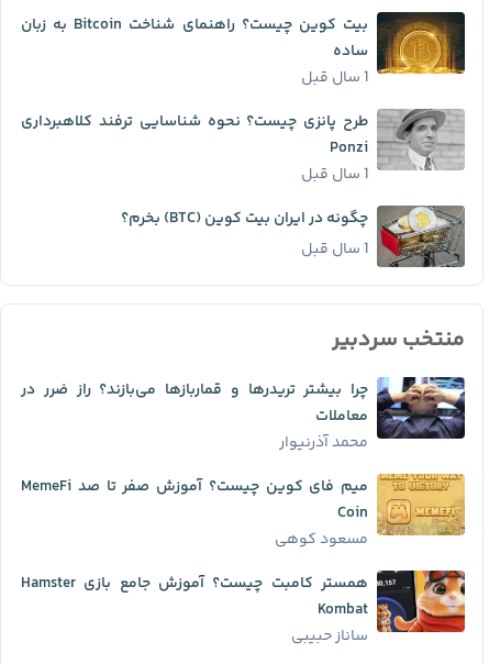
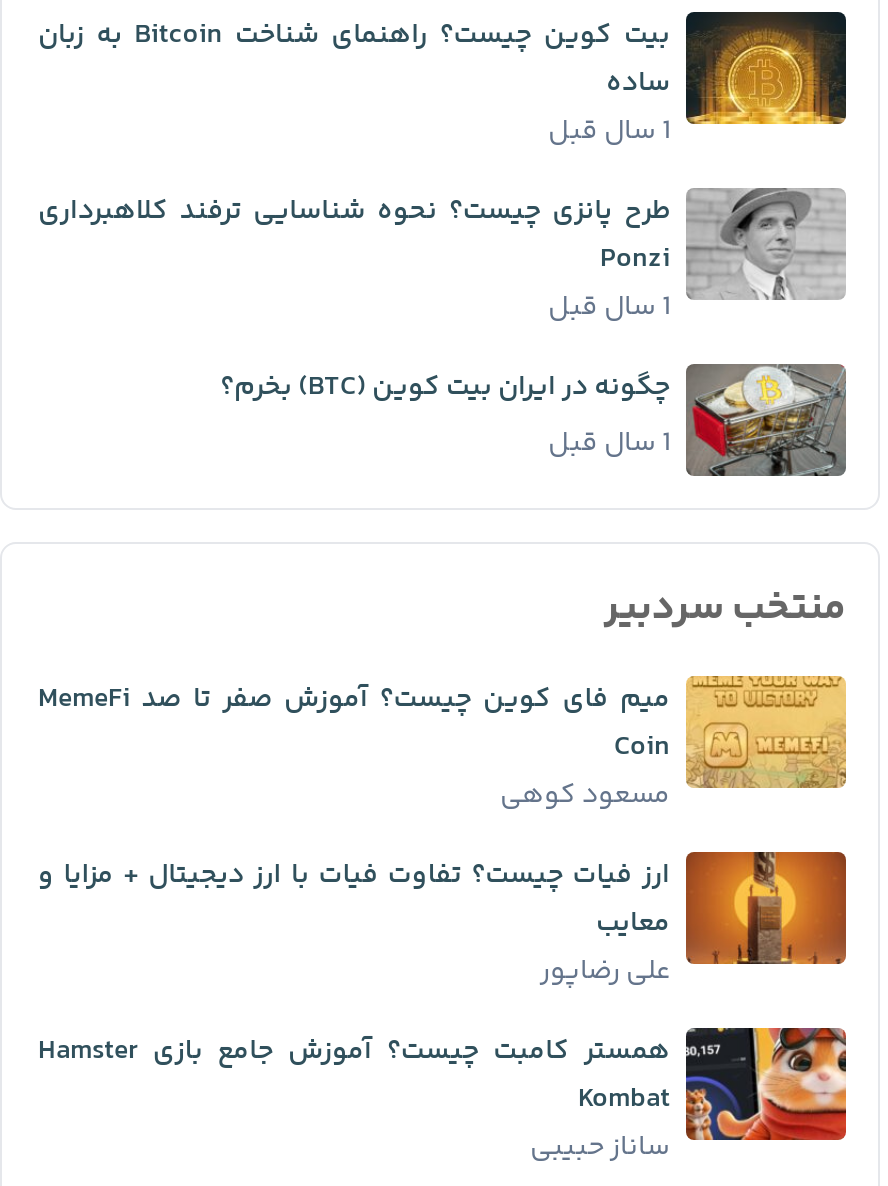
- [image]
- چرا بیشتر تریدرها و قماربازها می‌بازند؟ راز ضرر در
- معاملات
- محمد آذرنیوار

moved up: [image] | Coin | مسعود کوهی

+ [image]
+ ارز فیات چیست؟ تفاوت فیات با ارز دیجیتال + مزایا و
+ معایب
+ علی رضاپور
